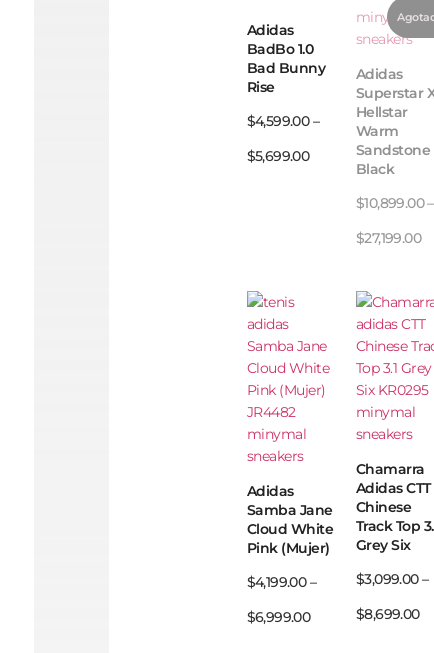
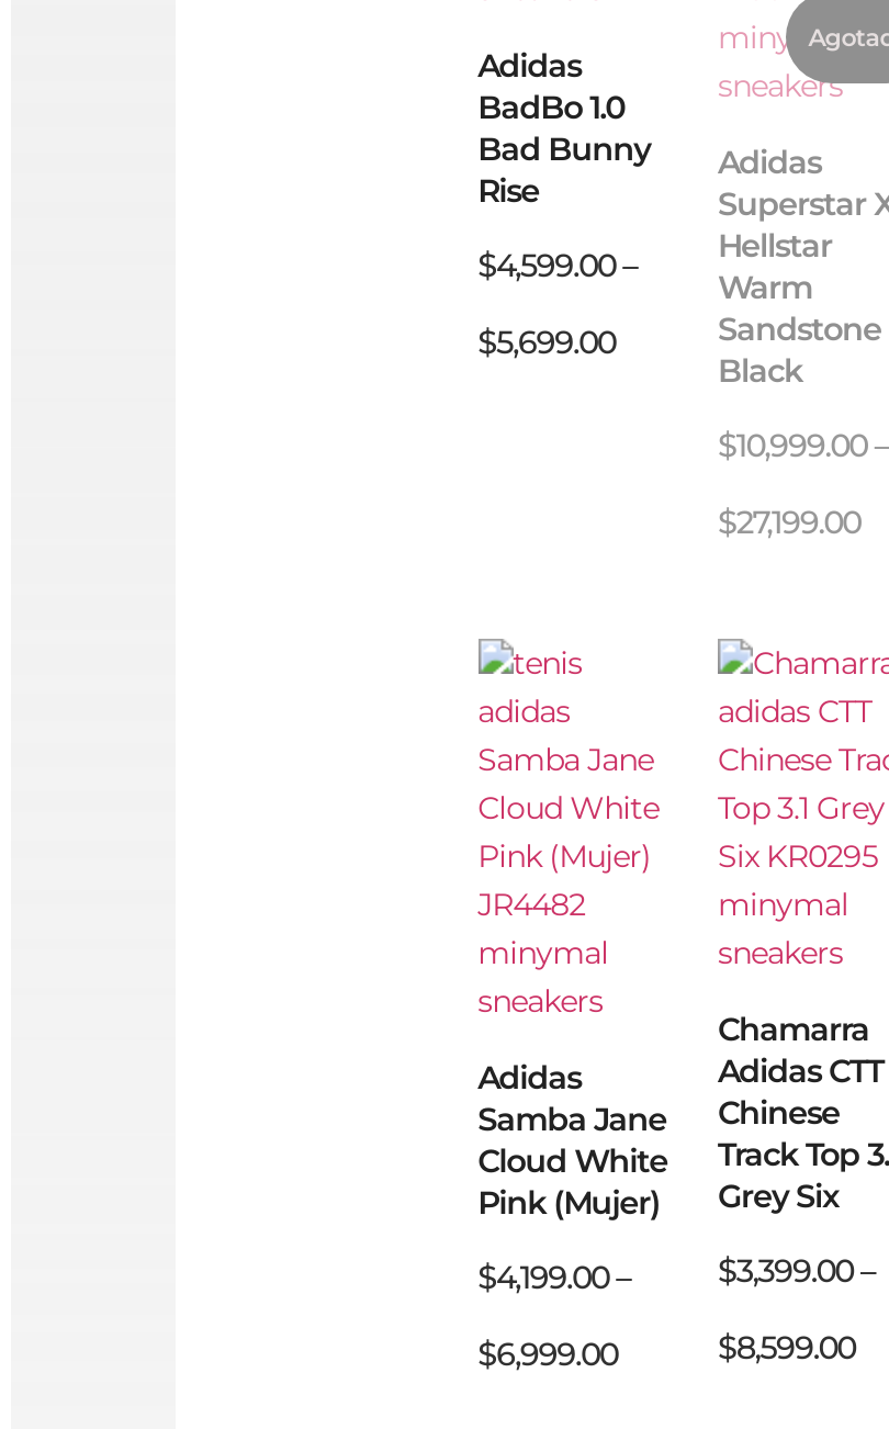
- $10,899.00 –
+ $10,999.00 –

- $3,099.00 –
+ $3,399.00 –

- $8,699.00
+ $8,599.00
